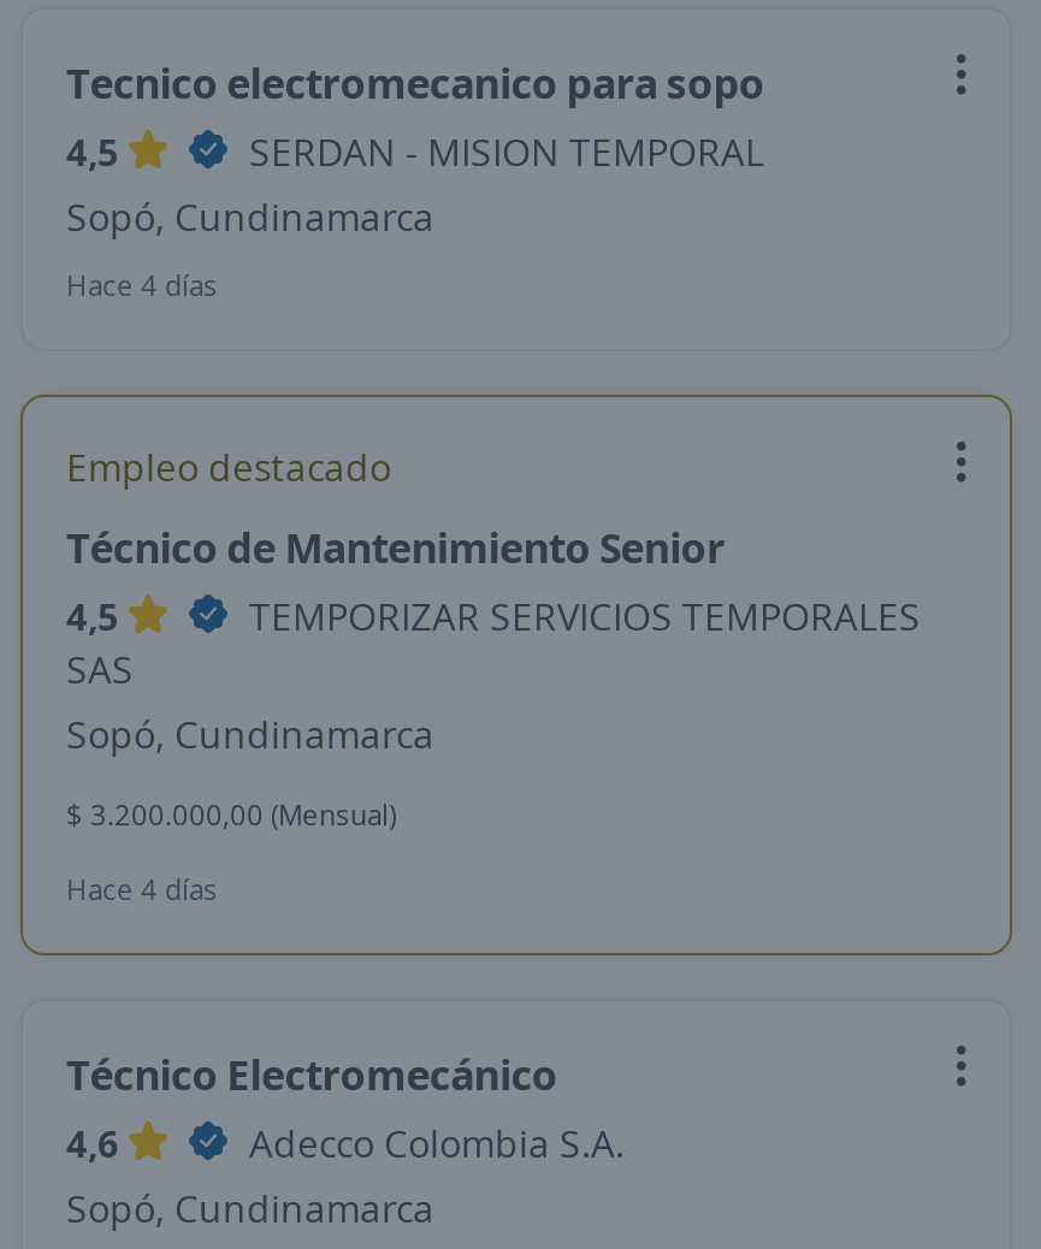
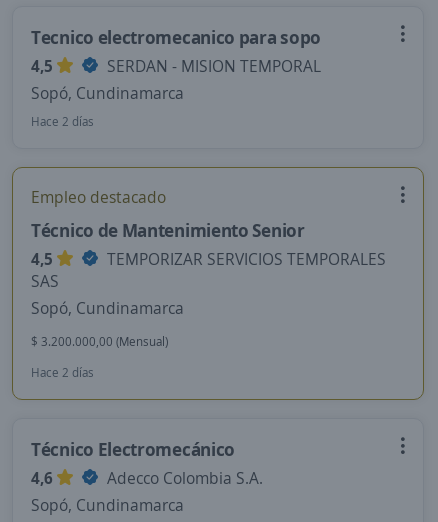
- Hace 4 días
+ Hace 2 días

- Hace 4 días
+ Hace 2 días
